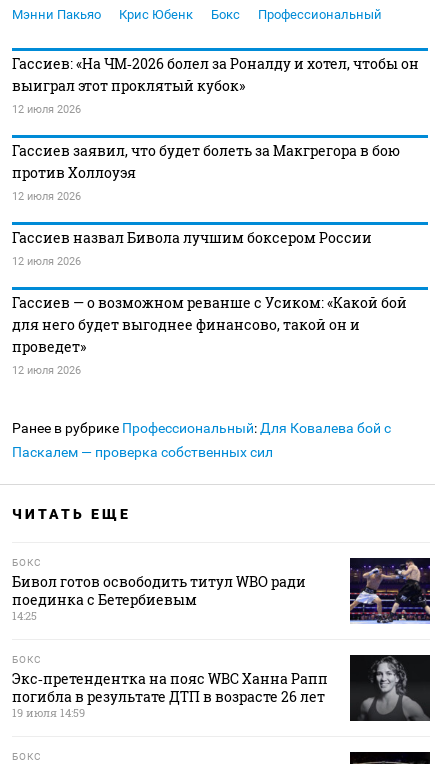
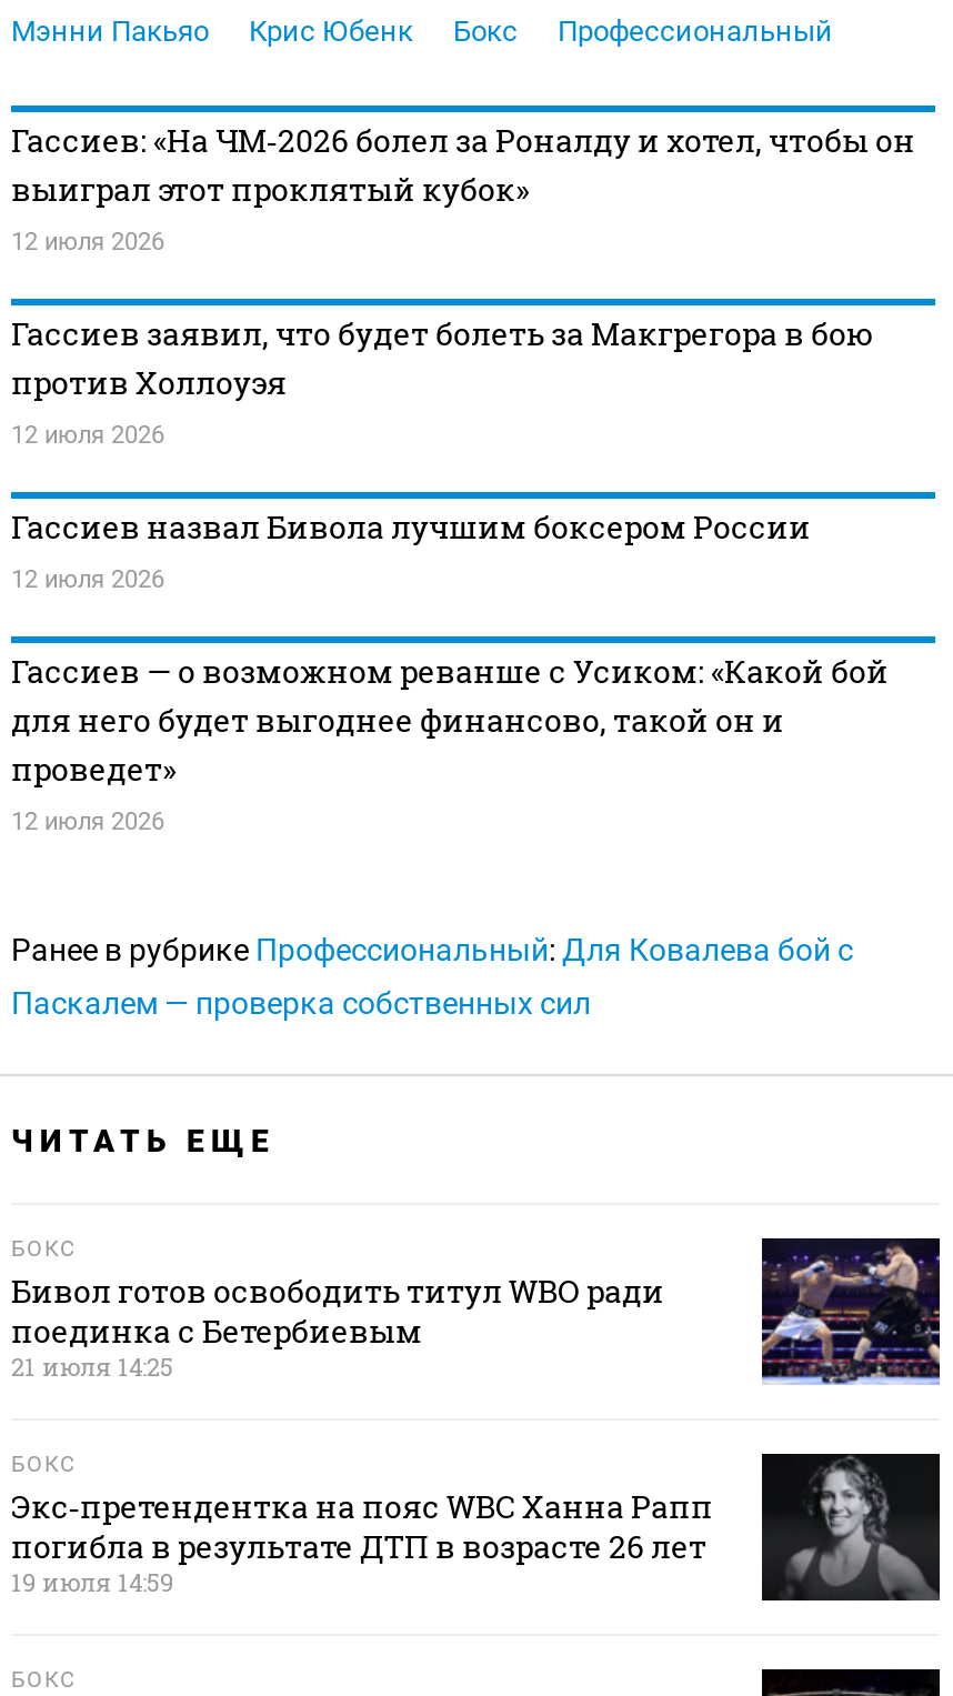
- 14:25
+ 21 июля 14:25
